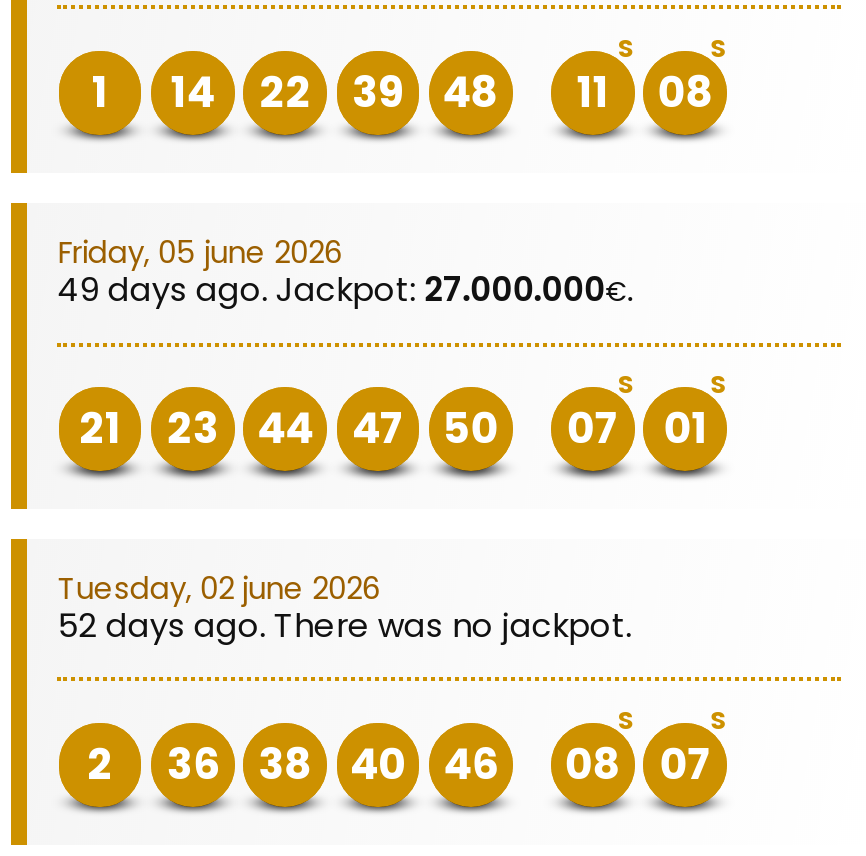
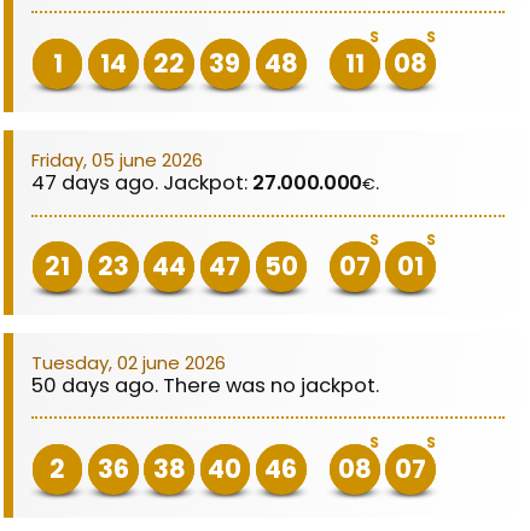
- 49 days ago. Jackpot: 27.000.000€.
+ 47 days ago. Jackpot: 27.000.000€.

- 52 days ago. There was no jackpot.
+ 50 days ago. There was no jackpot.
